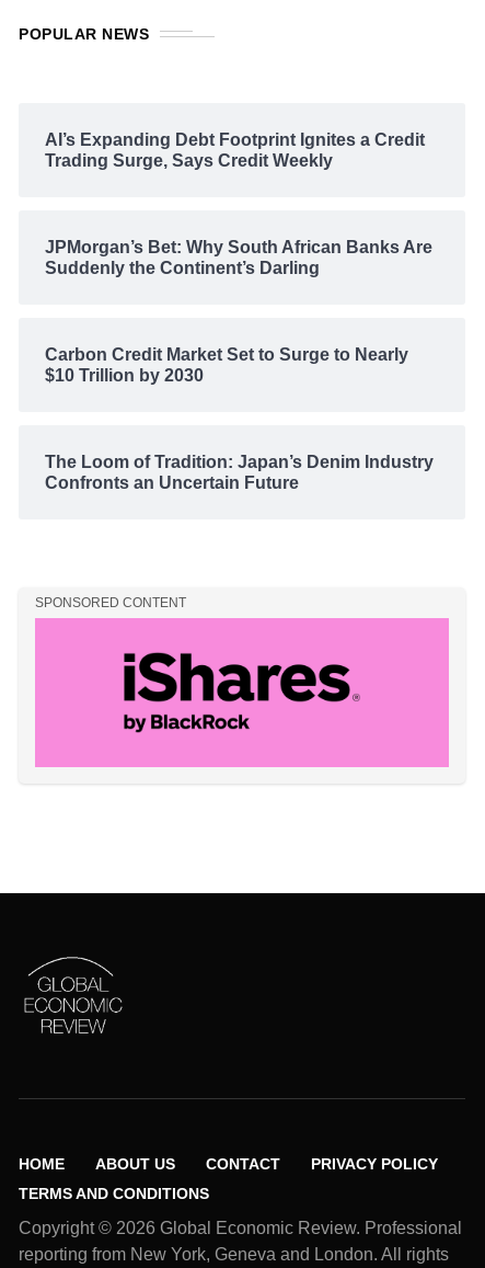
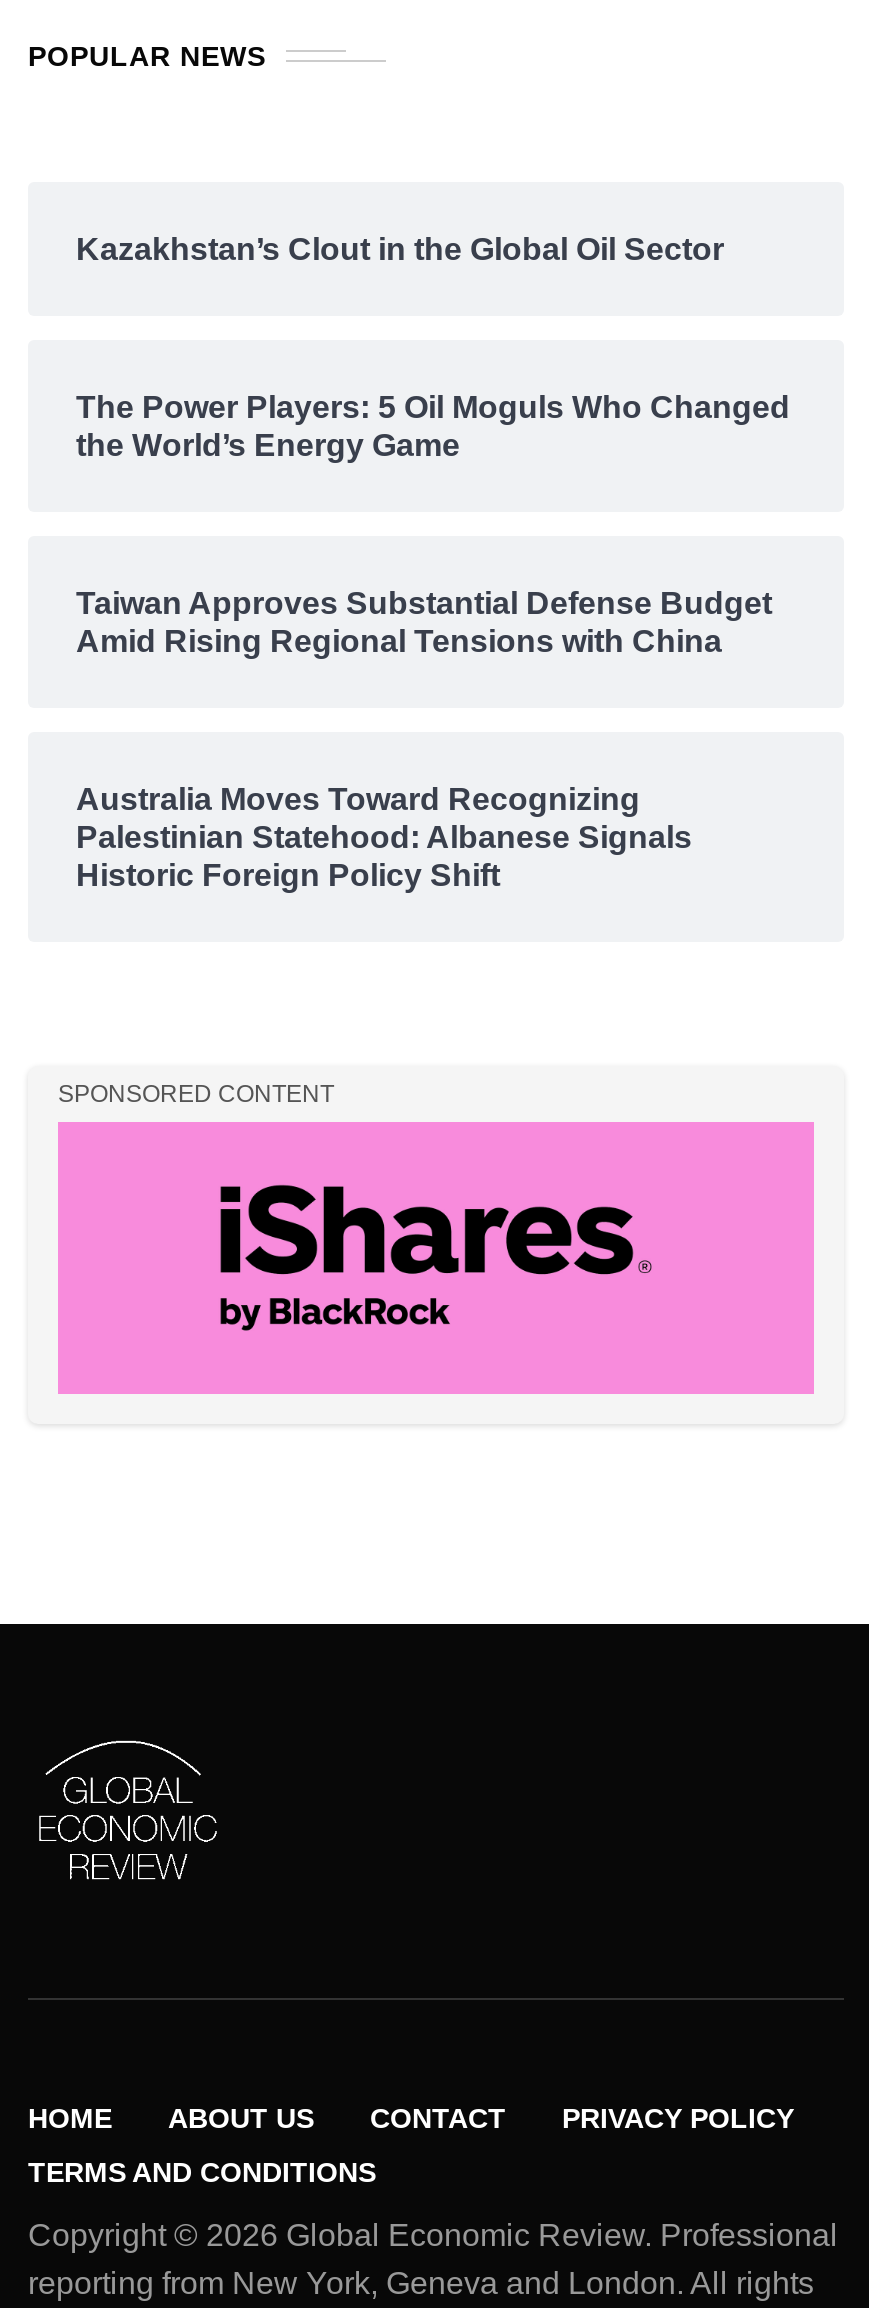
- AI’s Expanding Debt Footprint Ignites a Credit
- Trading Surge, Says Credit Weekly
+ Kazakhstan’s Clout in the Global Oil Sector

- JPMorgan’s Bet: Why South African Banks Are
- Suddenly the Continent’s Darling
+ The Power Players: 5 Oil Moguls Who Changed
+ the World’s Energy Game

- Carbon Credit Market Set to Surge to Nearly
- $10 Trillion by 2030
+ Taiwan Approves Substantial Defense Budget
+ Amid Rising Regional Tensions with China

- The Loom of Tradition: Japan’s Denim Industry
- Confronts an Uncertain Future
+ Australia Moves Toward Recognizing
+ Palestinian Statehood: Albanese Signals
+ Historic Foreign Policy Shift
